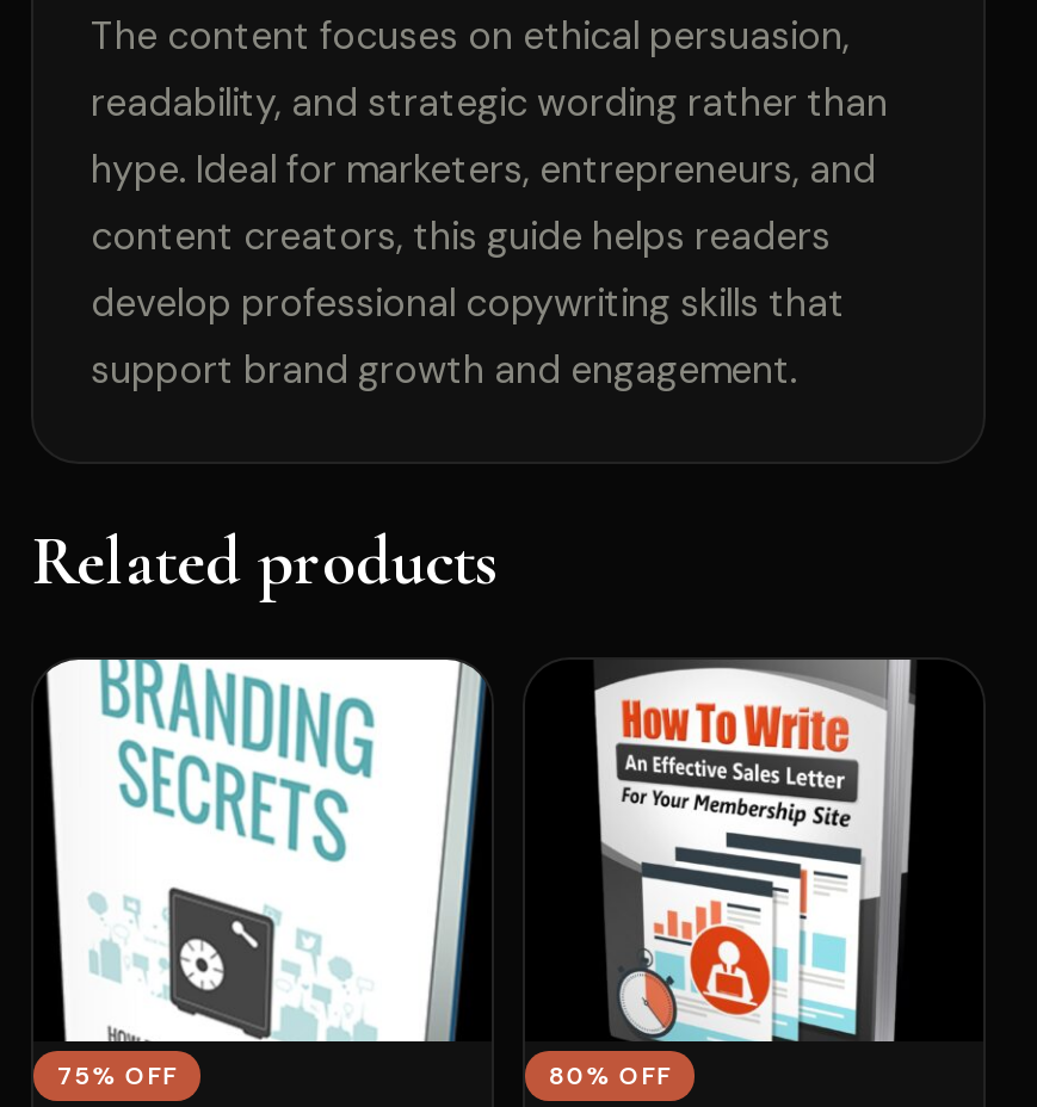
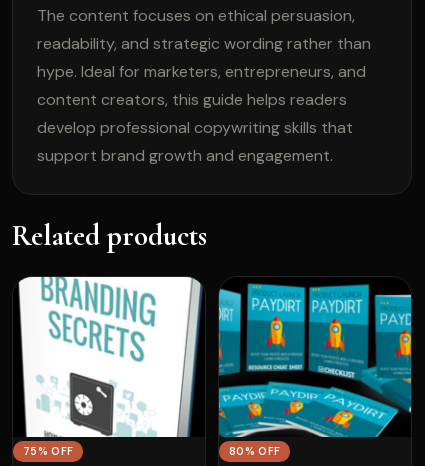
- [image]
+ [image]
